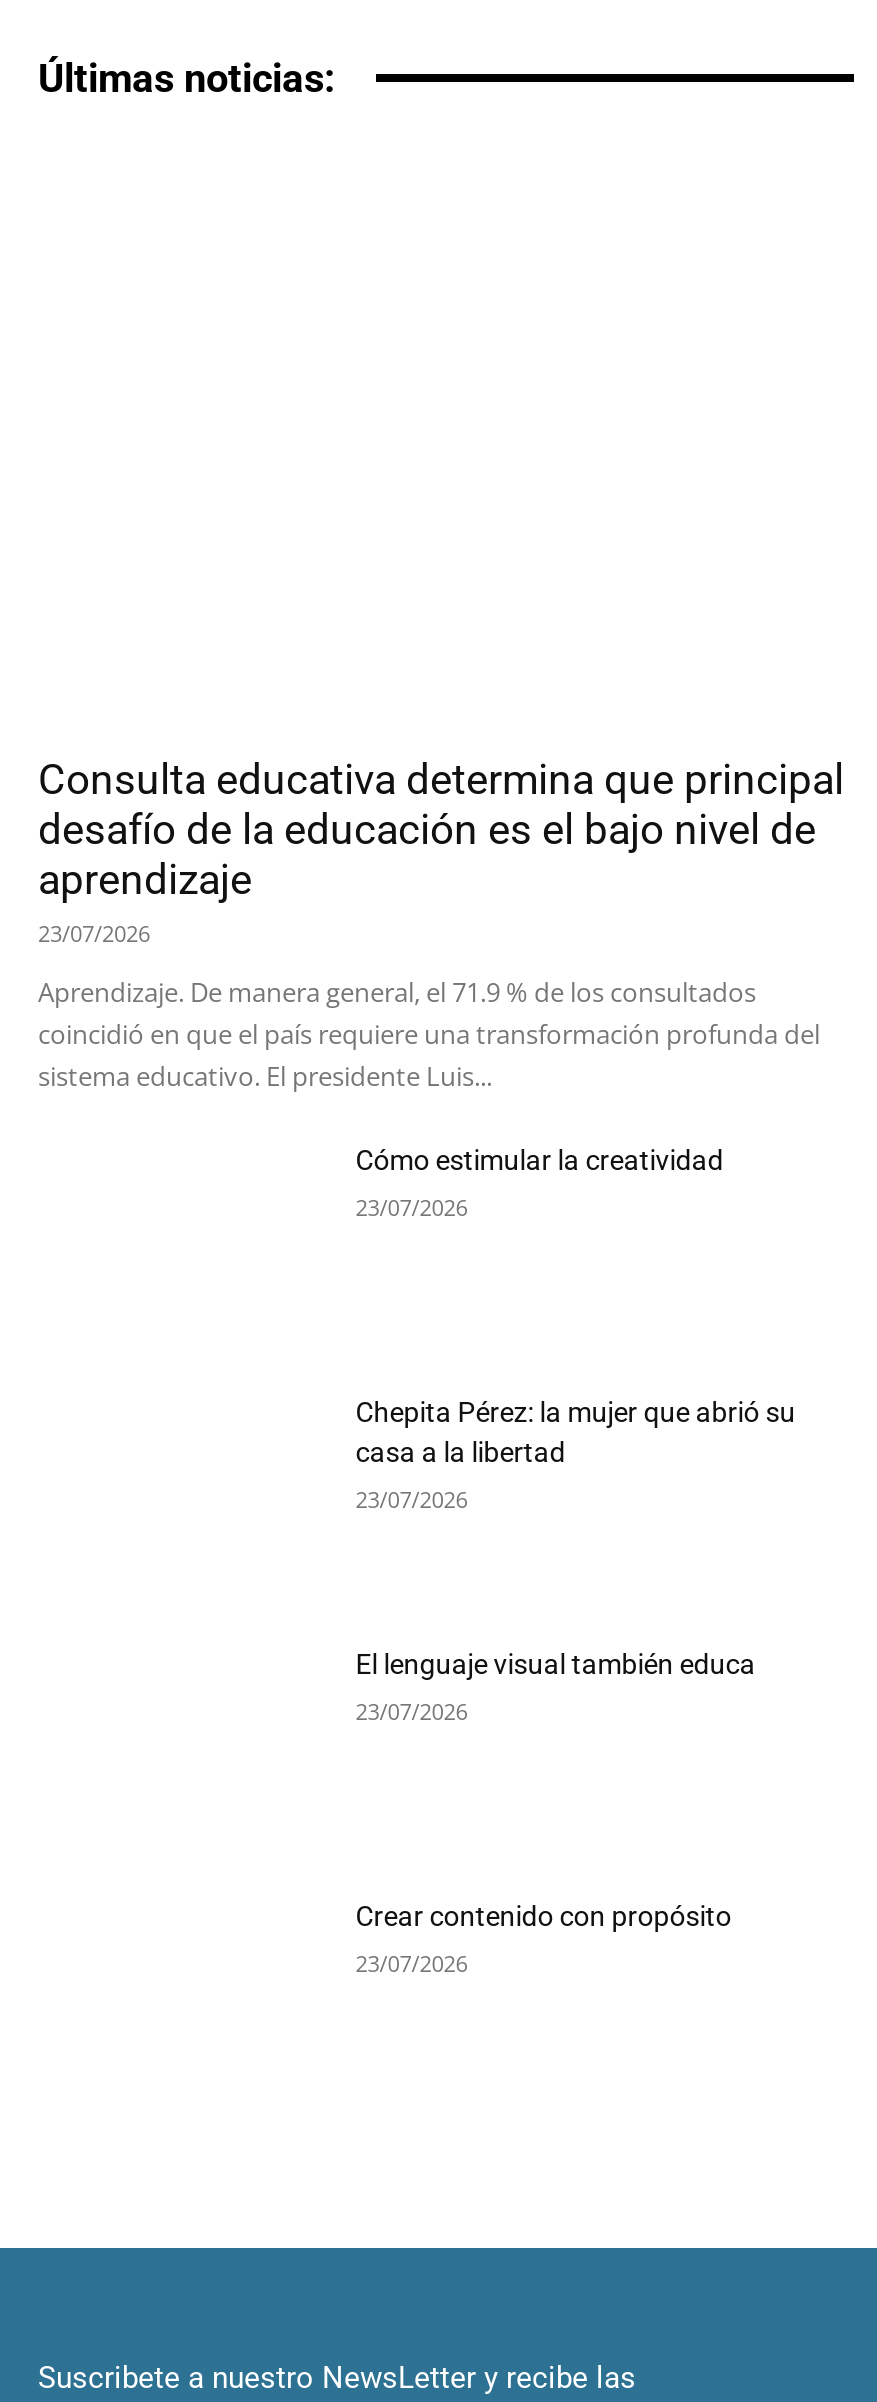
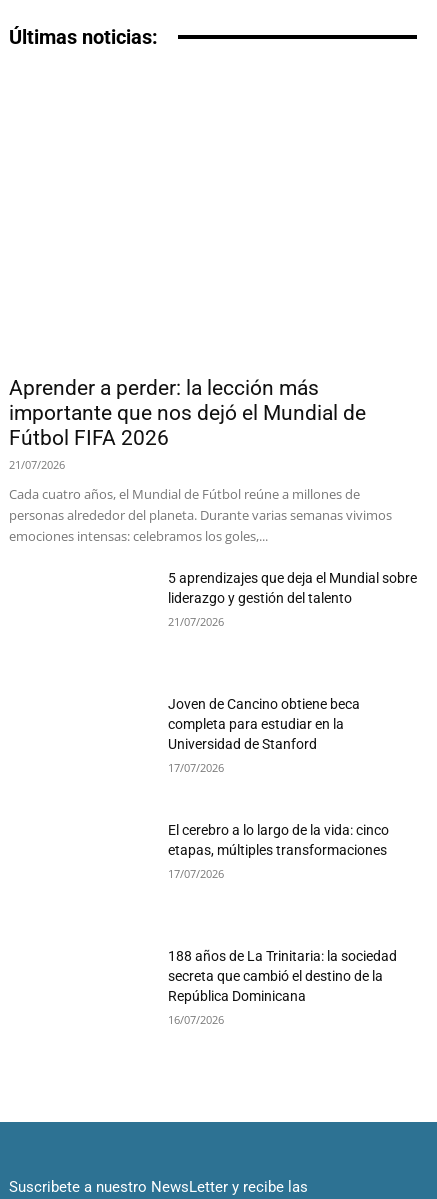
- Consulta educativa determina que principal
- desafío de la educación es el bajo nivel de
- aprendizaje
- 23/07/2026
+ Aprender a perder: la lección más
+ importante que nos dejó el Mundial de
+ Fútbol FIFA 2026
+ 21/07/2026

- Aprendizaje. De manera general, el 71.9 % de los consultados
- coincidió en que el país requiere una transformación profunda del
- sistema educativo. El presidente Luis...
+ Cada cuatro años, el Mundial de Fútbol reúne a millones de
+ personas alrededor del planeta. Durante varias semanas vivimos
+ emociones intensas: celebramos los goles,...

- Cómo estimular la creatividad
+ 5 aprendizajes que deja el Mundial sobre
+ liderazgo y gestión del talento

- 23/07/2026
+ 21/07/2026

- Chepita Pérez: la mujer que abrió su
- casa a la libertad
+ Joven de Cancino obtiene beca
+ completa para estudiar en la
+ Universidad de Stanford

- 23/07/2026
+ 17/07/2026

- El lenguaje visual también educa
+ El cerebro a lo largo de la vida: cinco
+ etapas, múltiples transformaciones

- 23/07/2026
+ 17/07/2026

- Crear contenido con propósito
+ 188 años de La Trinitaria: la sociedad
+ secreta que cambió el destino de la
+ República Dominicana

- 23/07/2026
+ 16/07/2026
